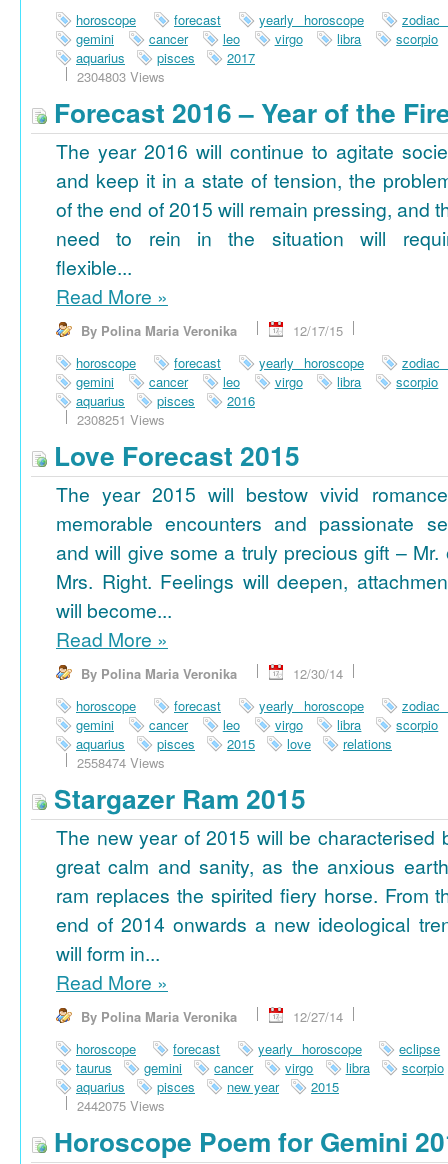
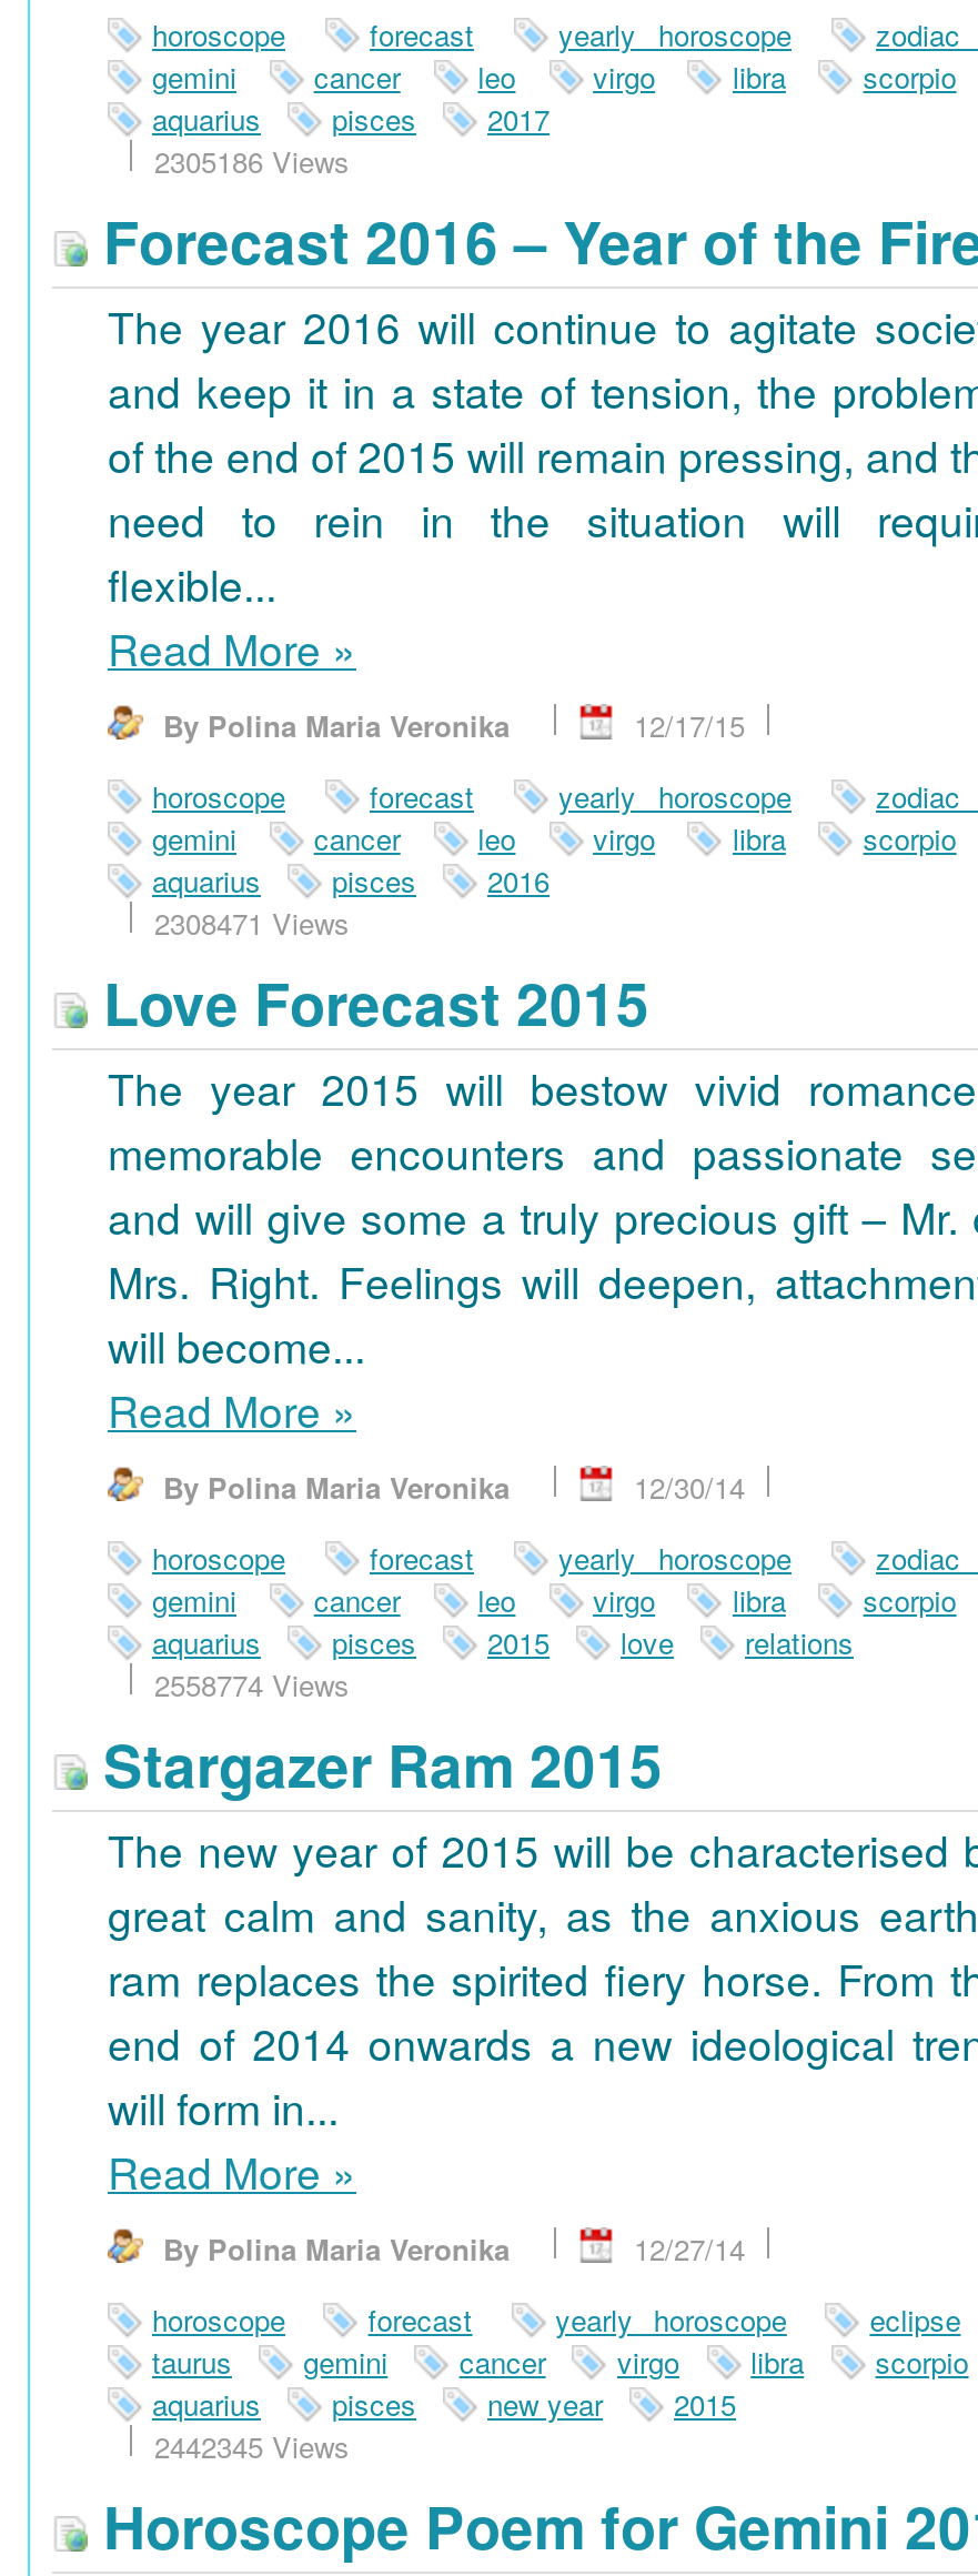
- 2304803 Views
+ 2305186 Views

- 2308251 Views
+ 2308471 Views

- 2558474 Views
+ 2558774 Views

- 2442075 Views
+ 2442345 Views
